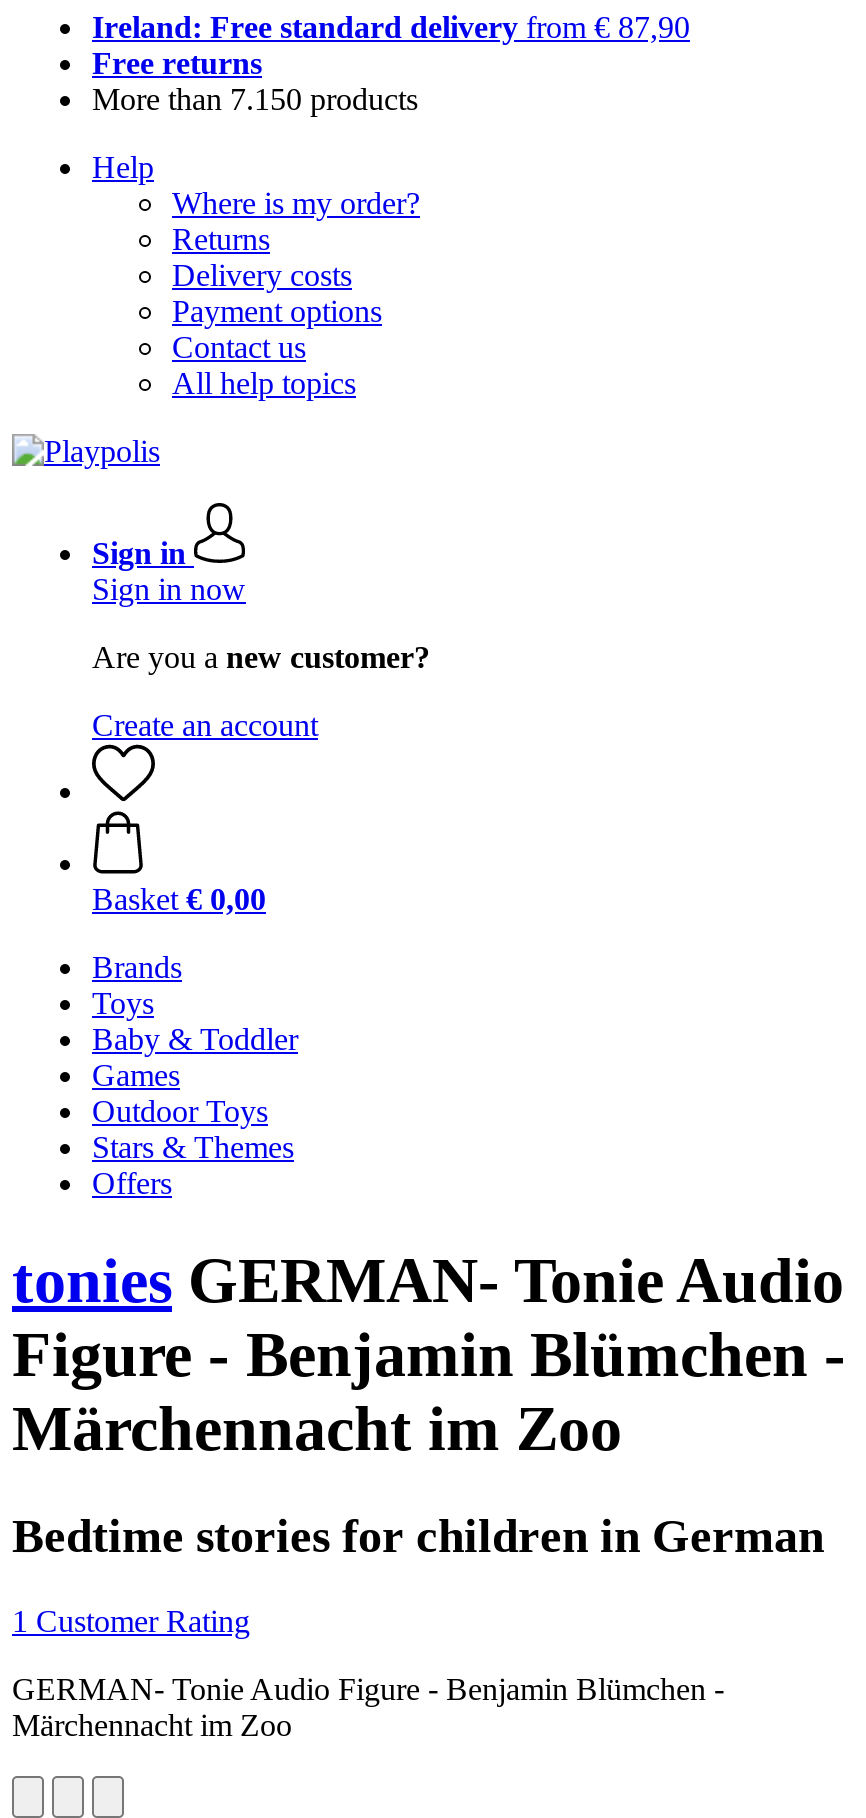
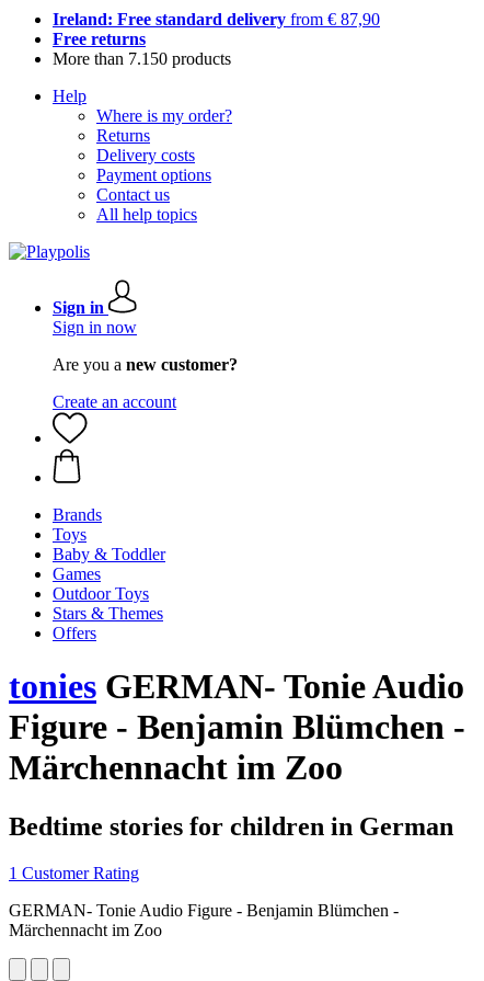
- Basket € 0,00
